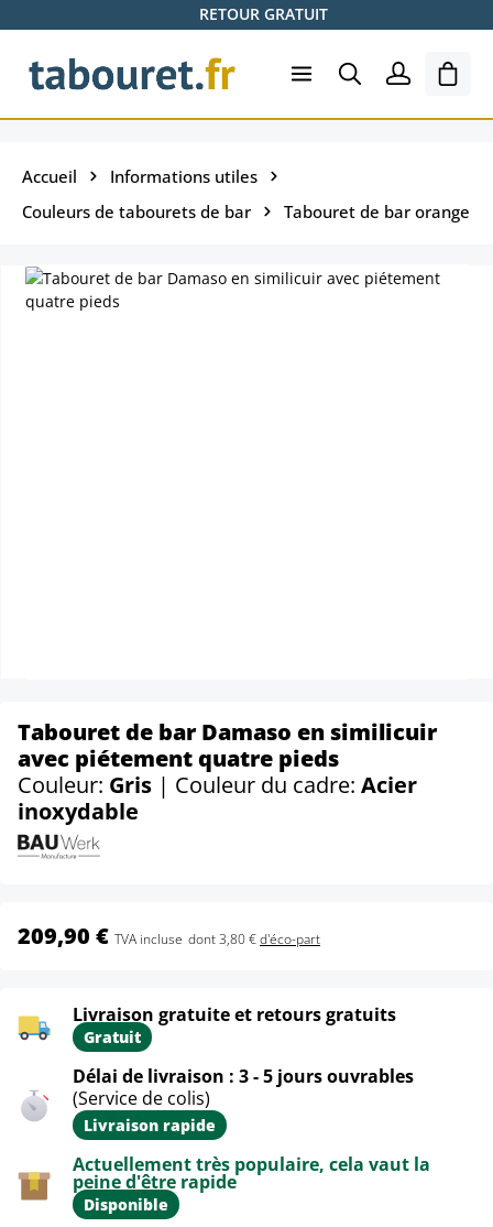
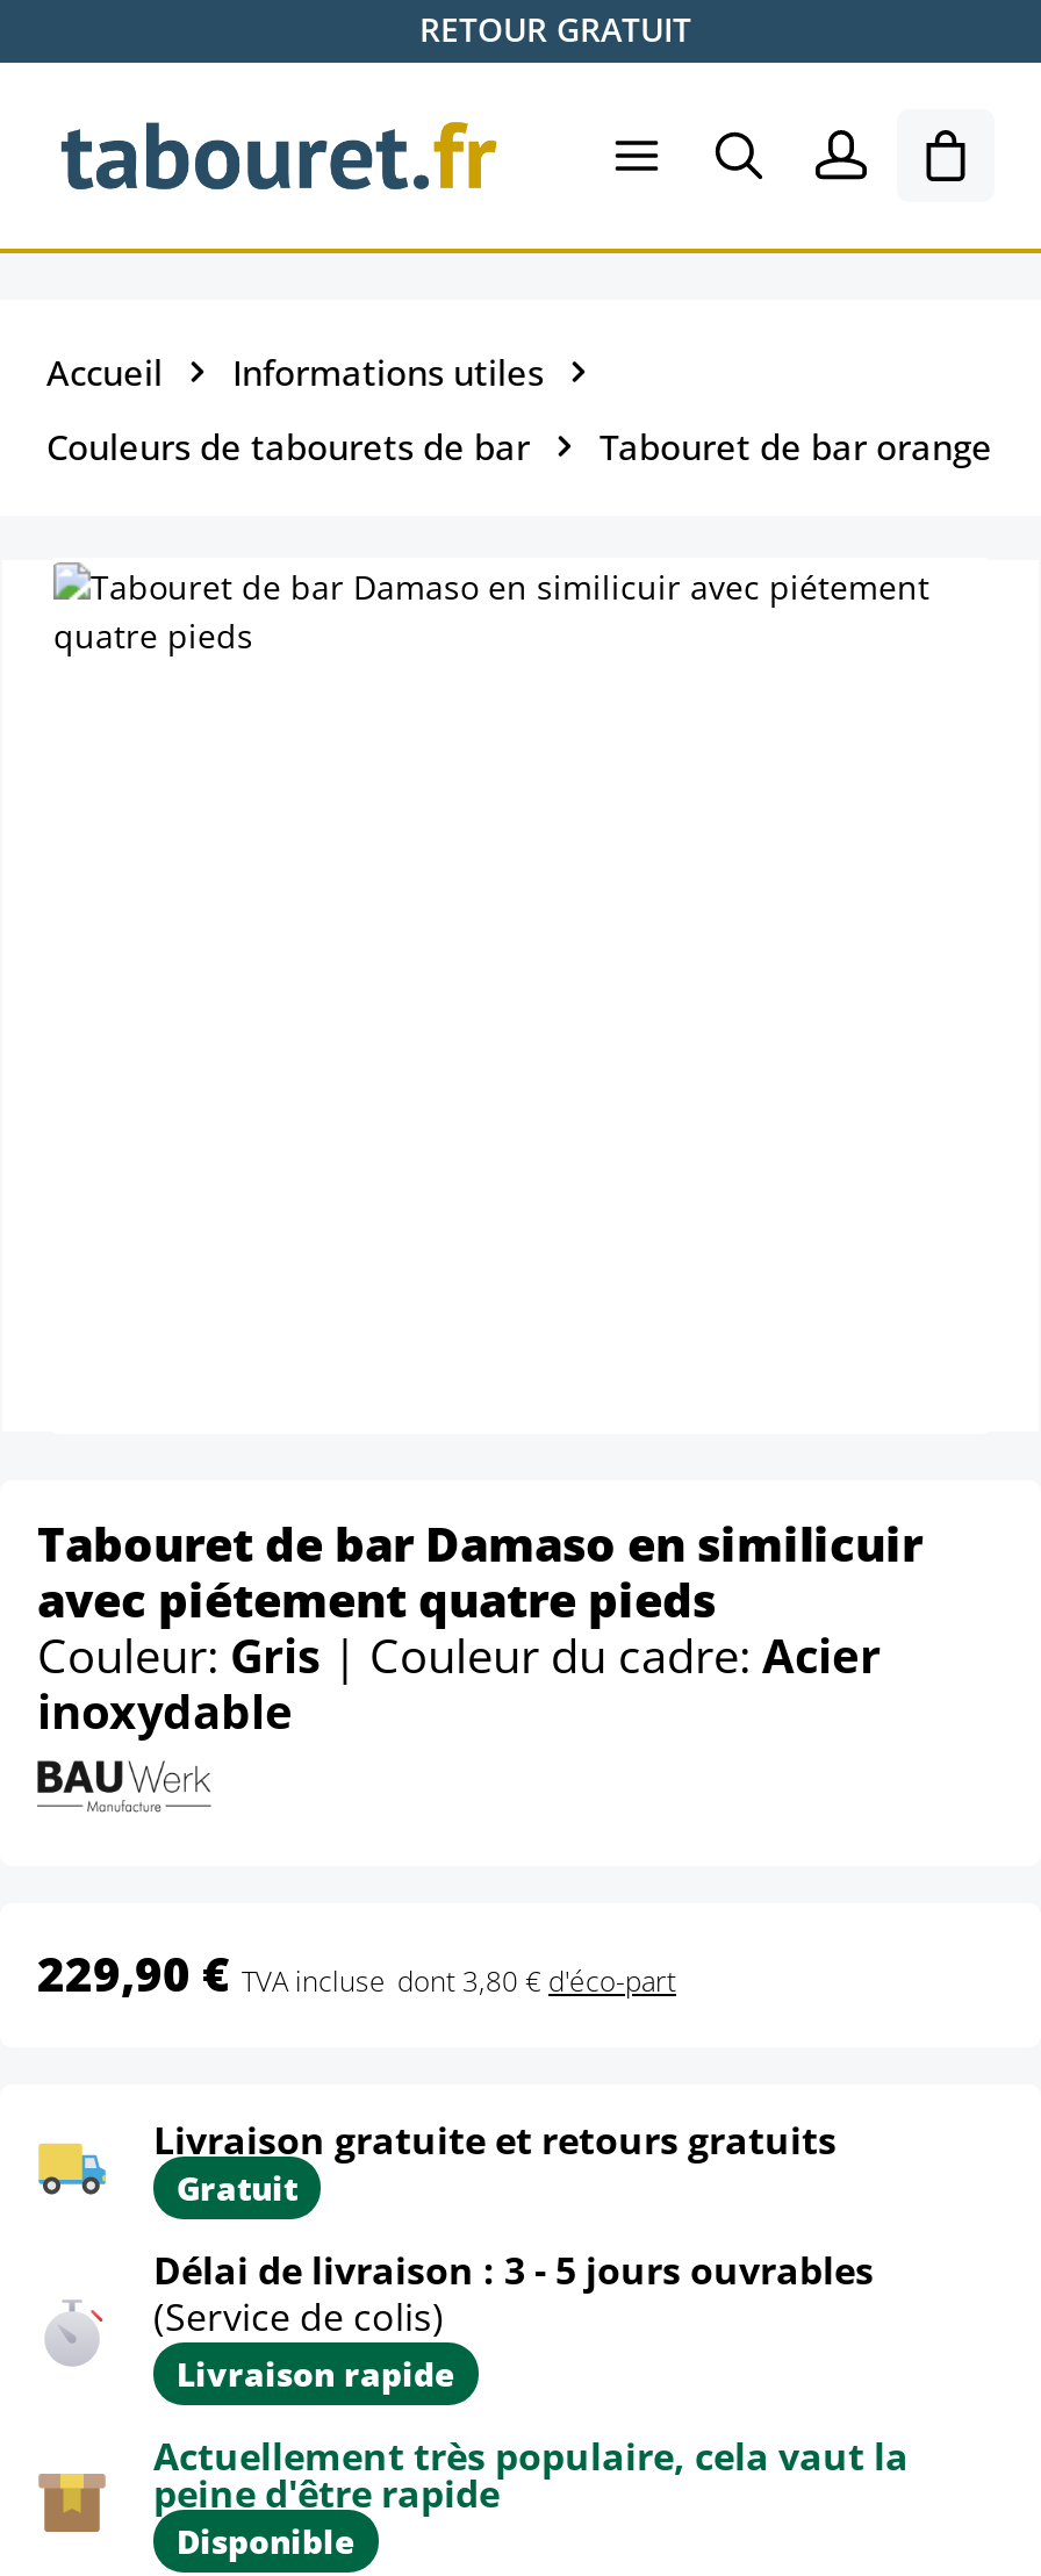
- 209,90 € TVA incluse dont 3,80 €d'éco-part
+ 229,90 € TVA incluse dont 3,80 €d'éco-part
